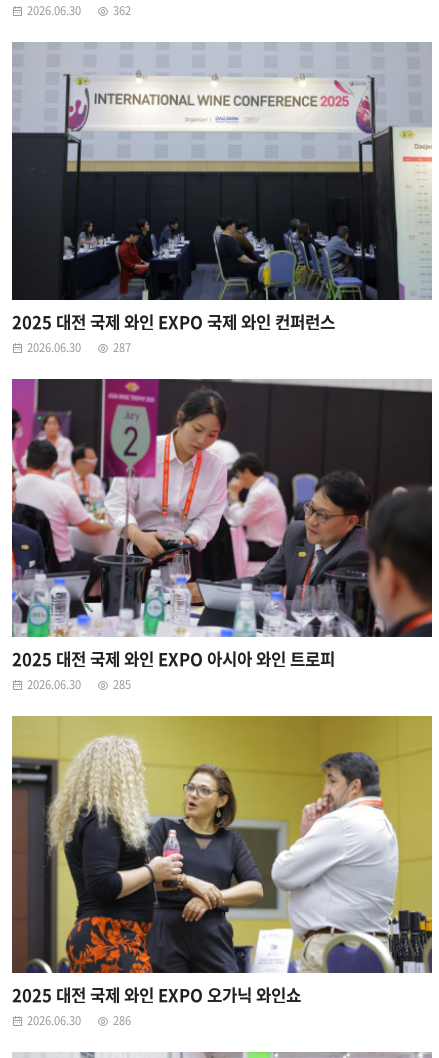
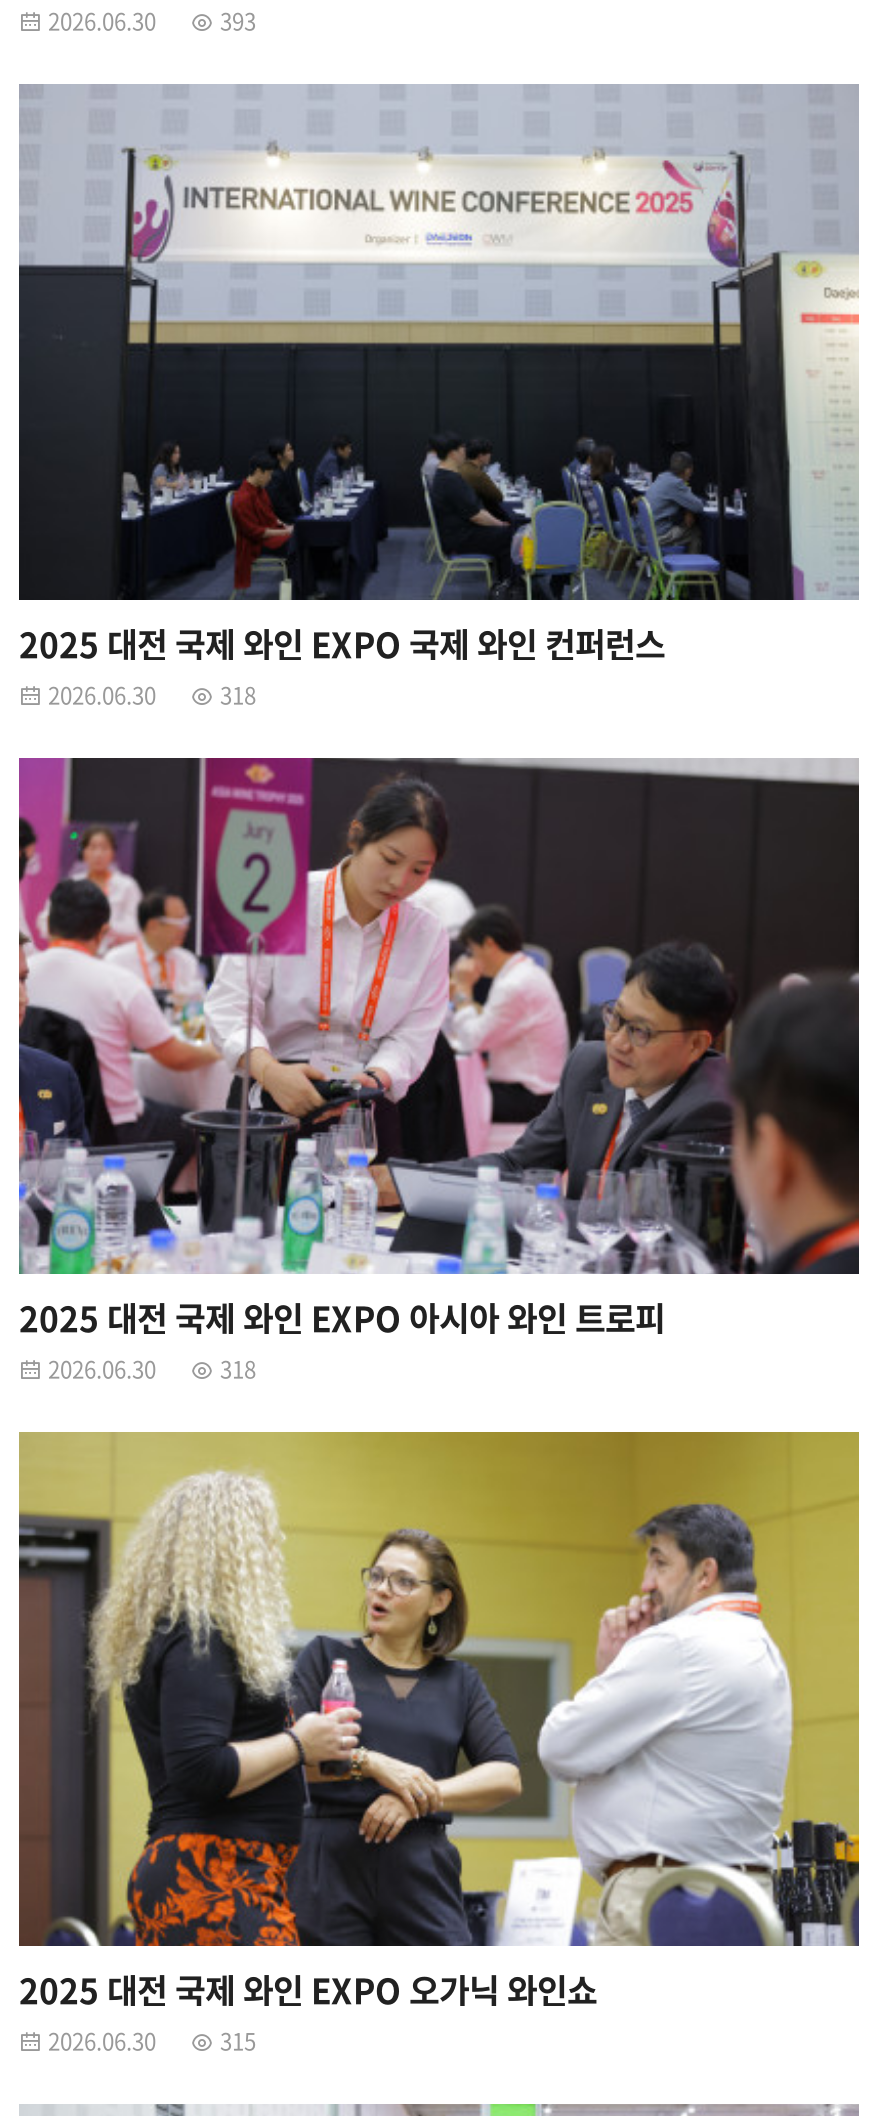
- 2026.06.30 362
+ 2026.06.30 393

- 2026.06.30 287
+ 2026.06.30 318

- 2026.06.30 285
+ 2026.06.30 318

- 2026.06.30 286
+ 2026.06.30 315
